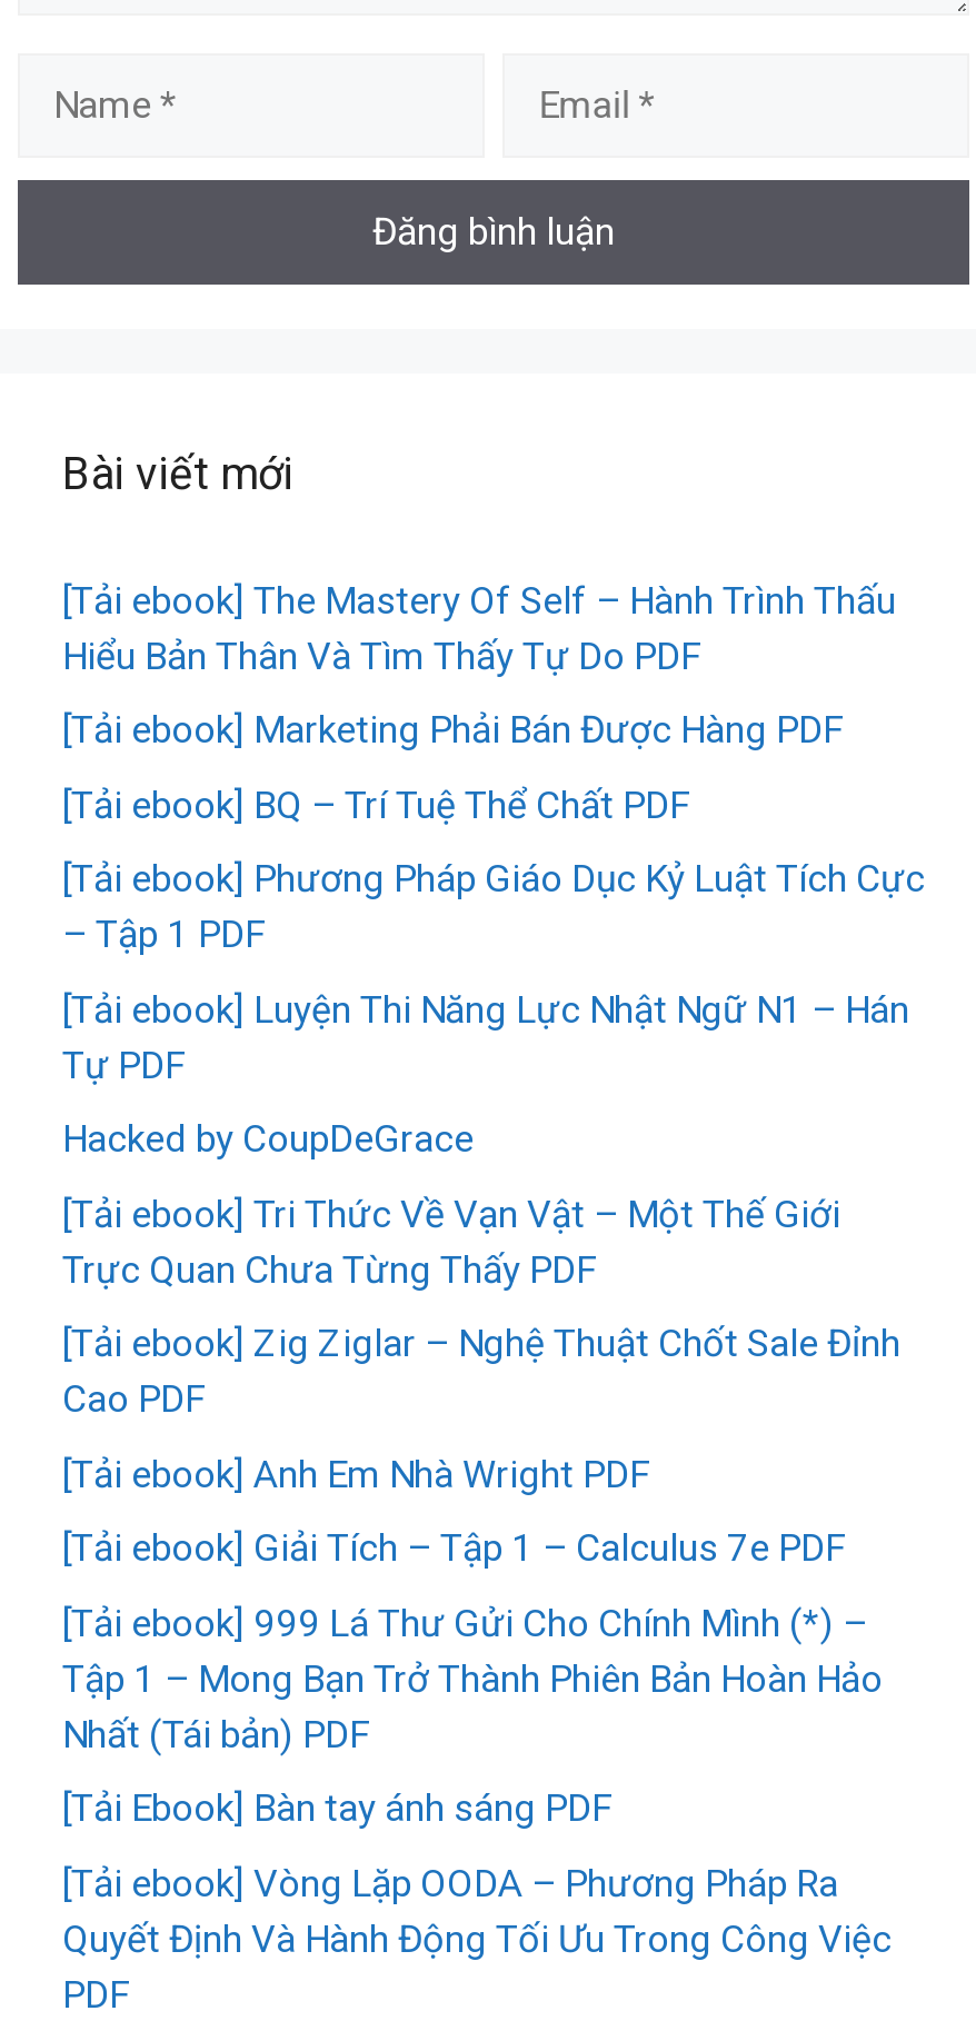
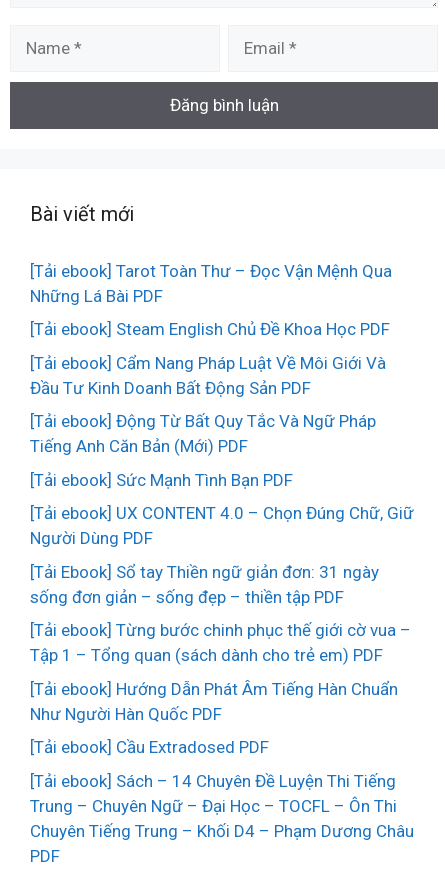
- [Tải ebook] The Mastery Of Self – Hành Trình Thấu
- Hiểu Bản Thân Và Tìm Thấy Tự Do PDF
- [Tải ebook] Marketing Phải Bán Được Hàng PDF
- [Tải ebook] BQ – Trí Tuệ Thể Chất PDF
- [Tải ebook] Phương Pháp Giáo Dục Kỷ Luật Tích Cực
- – Tập 1 PDF
- [Tải ebook] Luyện Thi Năng Lực Nhật Ngữ N1 – Hán
- Tự PDF
- Hacked by CoupDeGrace
- [Tải ebook] Tri Thức Về Vạn Vật – Một Thế Giới
- Trực Quan Chưa Từng Thấy PDF
- [Tải ebook] Zig Ziglar – Nghệ Thuật Chốt Sale Đỉnh
- Cao PDF
- [Tải ebook] Anh Em Nhà Wright PDF
- [Tải ebook] Giải Tích – Tập 1 – Calculus 7e PDF
- [Tải ebook] 999 Lá Thư Gửi Cho Chính Mình (*) –
- Tập 1 – Mong Bạn Trở Thành Phiên Bản Hoàn Hảo
- Nhất (Tái bản) PDF
- [Tải Ebook] Bàn tay ánh sáng PDF
- [Tải ebook] Vòng Lặp OODA – Phương Pháp Ra
- Quyết Định Và Hành Động Tối Ưu Trong Công Việc
+ [Tải ebook] Tarot Toàn Thư – Đọc Vận Mệnh Qua
+ Những Lá Bài PDF
+ [Tải ebook] Steam English Chủ Đề Khoa Học PDF
+ [Tải ebook] Cẩm Nang Pháp Luật Về Môi Giới Và
+ Đầu Tư Kinh Doanh Bất Động Sản PDF
+ [Tải ebook] Động Từ Bất Quy Tắc Và Ngữ Pháp
+ Tiếng Anh Căn Bản (Mới) PDF
+ [Tải ebook] Sức Mạnh Tình Bạn PDF
+ [Tải ebook] UX CONTENT 4.0 – Chọn Đúng Chữ, Giữ
+ Người Dùng PDF
+ [Tải Ebook] Sổ tay Thiền ngữ giản đơn: 31 ngày
+ sống đơn giản – sống đẹp – thiền tập PDF
+ [Tải ebook] Từng bước chinh phục thế giới cờ vua –
+ Tập 1 – Tổng quan (sách dành cho trẻ em) PDF
+ [Tải ebook] Hướng Dẫn Phát Âm Tiếng Hàn Chuẩn
+ Như Người Hàn Quốc PDF
+ [Tải ebook] Cầu Extradosed PDF
+ [Tải ebook] Sách – 14 Chuyên Đề Luyện Thi Tiếng
+ Trung – Chuyên Ngữ – Đại Học – TOCFL – Ôn Thi
+ Chuyên Tiếng Trung – Khối D4 – Phạm Dương Châu
